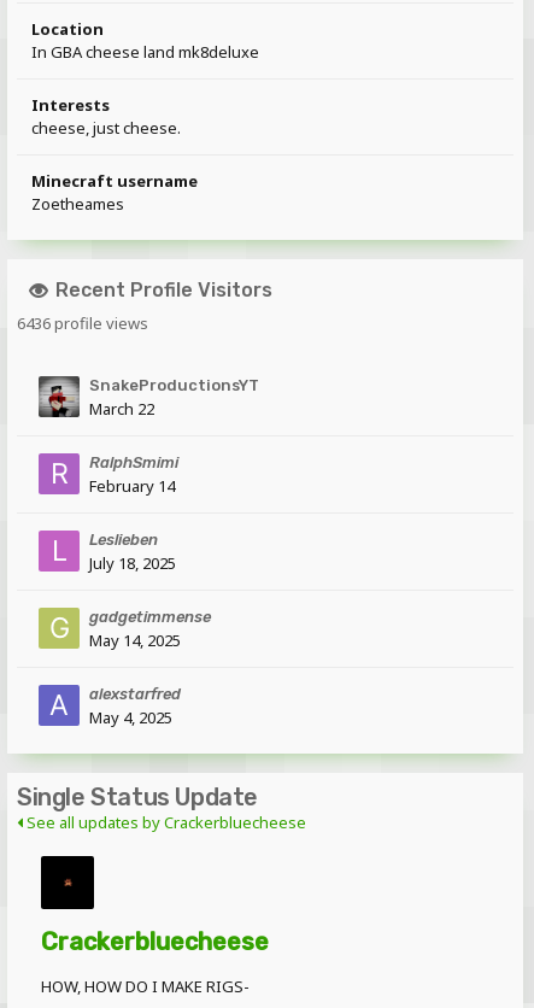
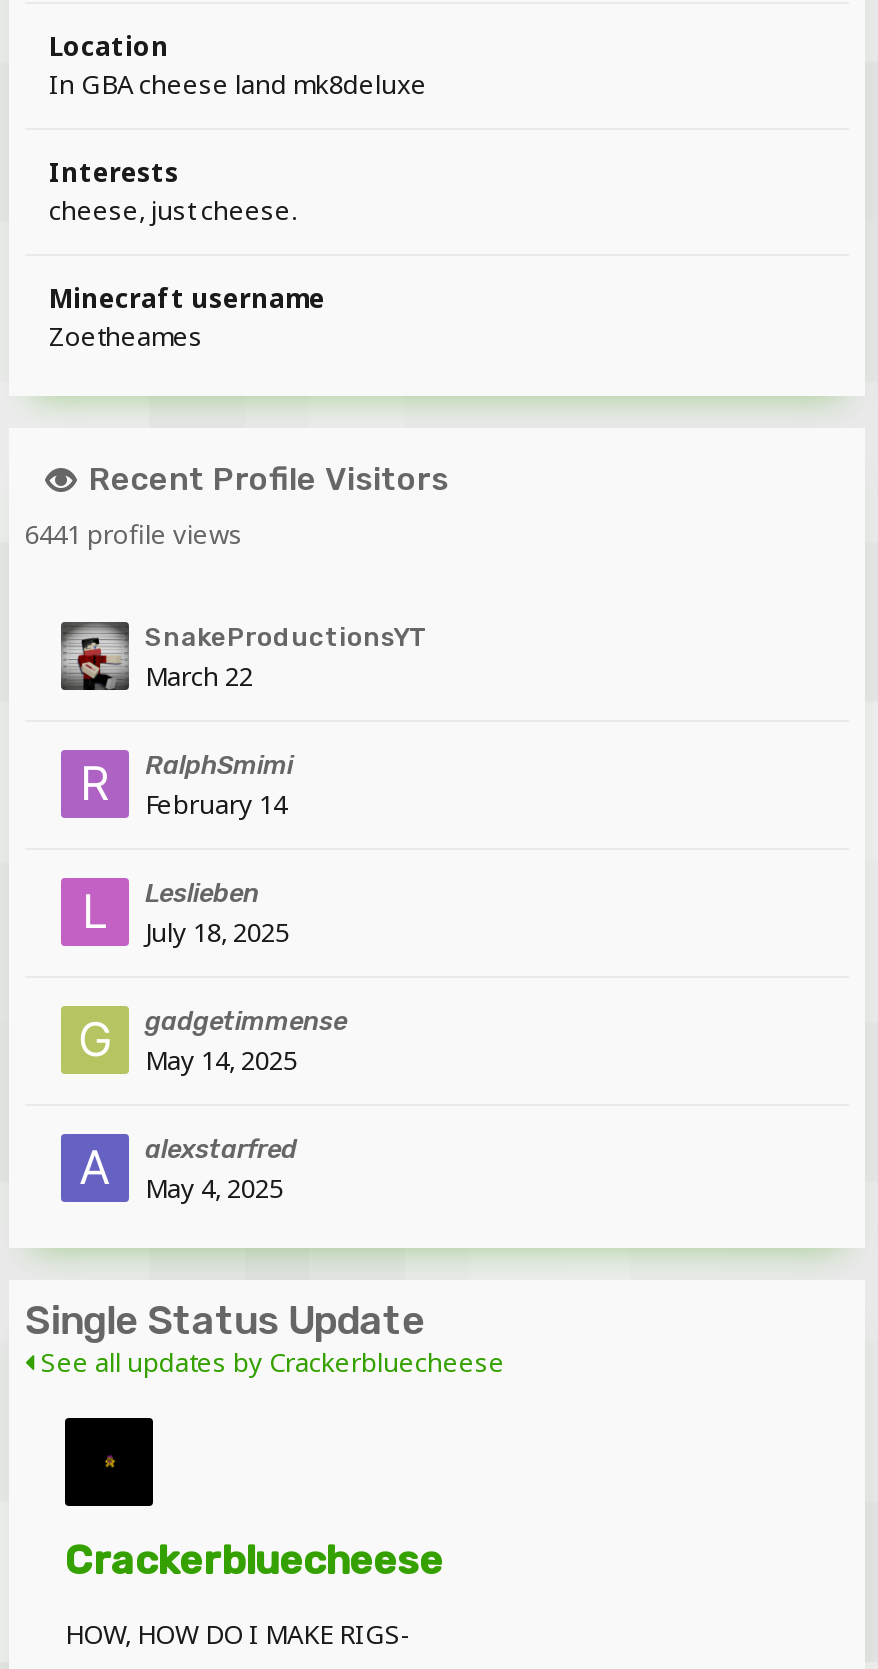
- 6436 profile views
+ 6441 profile views
